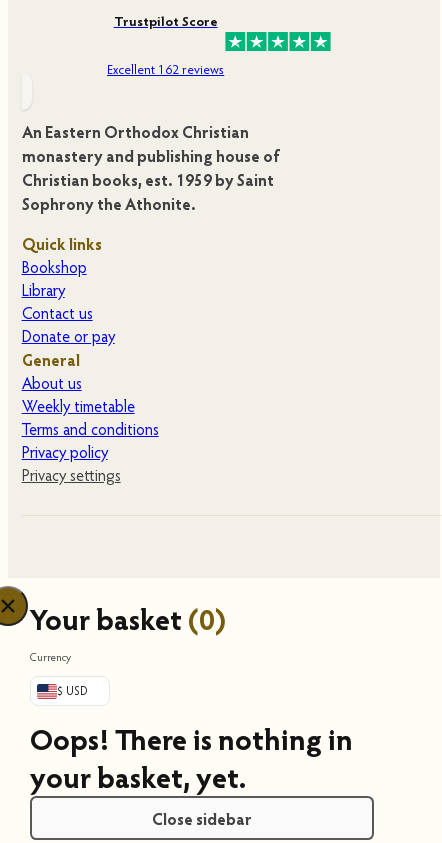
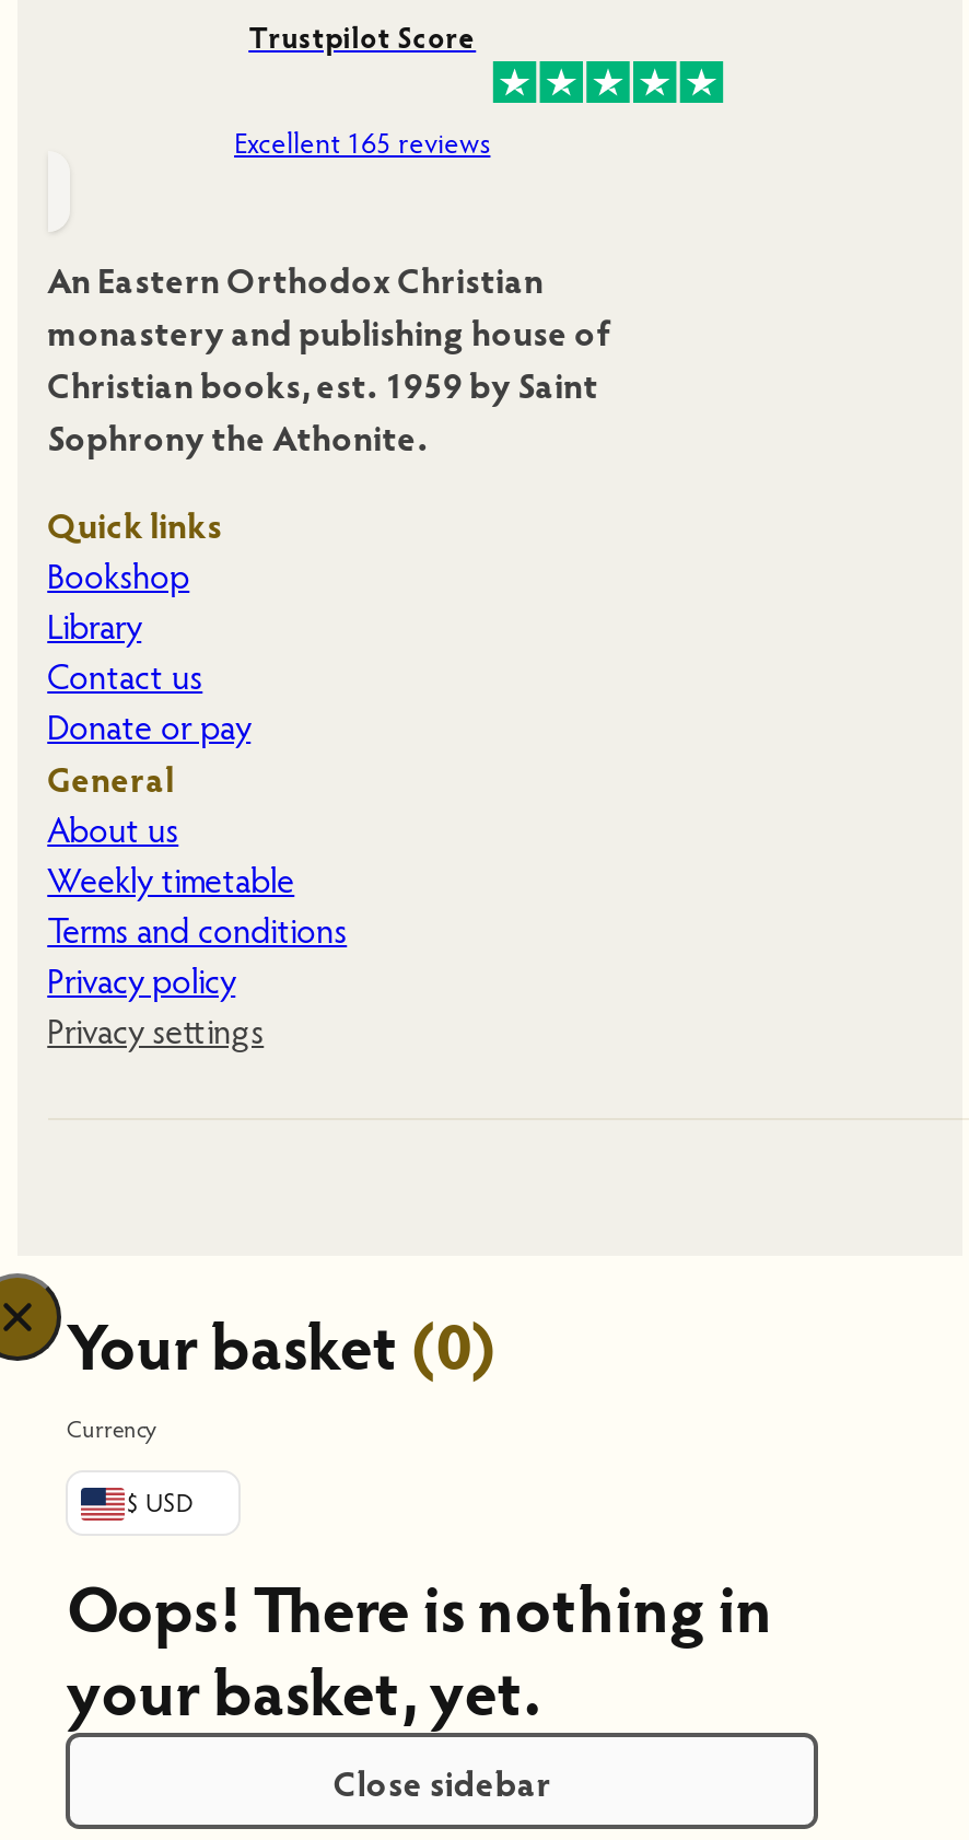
- Excellent 162 reviews
+ Excellent 165 reviews
